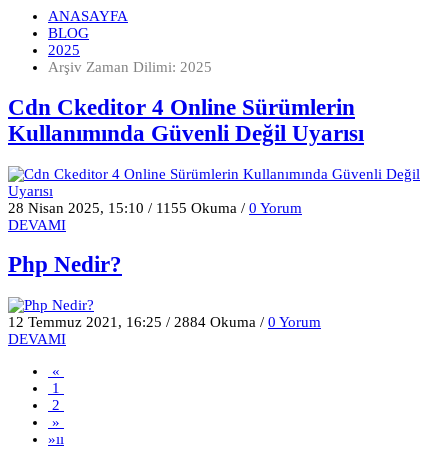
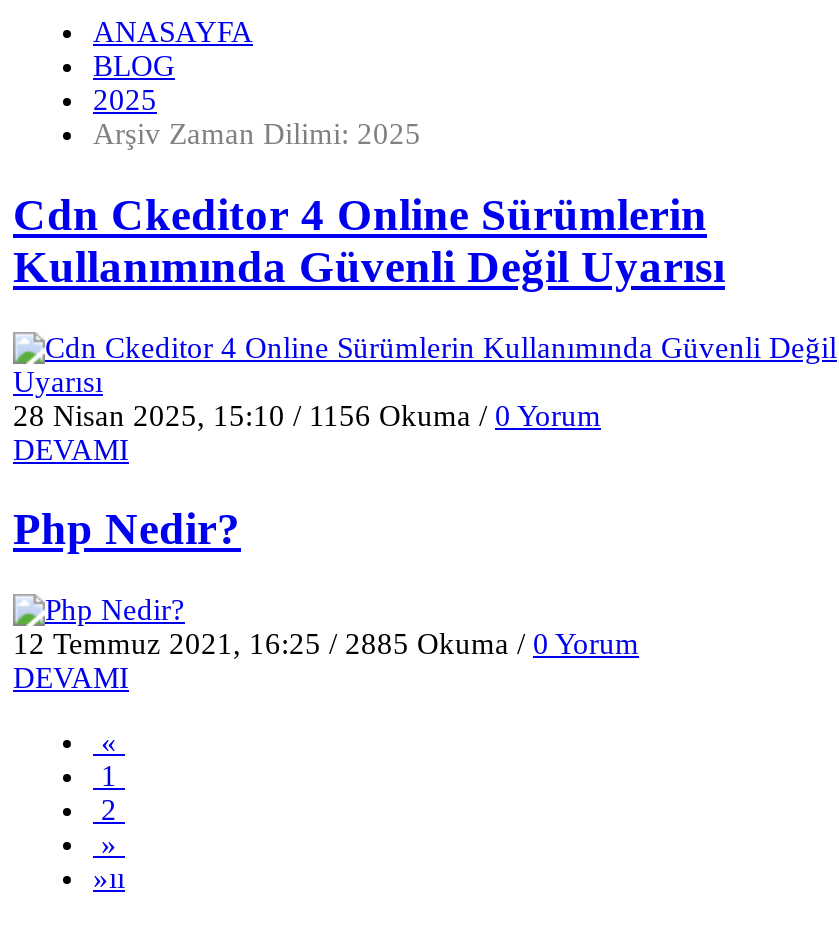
- 28 Nisan 2025, 15:10 / 1155 Okuma / 0 Yorum
+ 28 Nisan 2025, 15:10 / 1156 Okuma / 0 Yorum

- 12 Temmuz 2021, 16:25 / 2884 Okuma / 0 Yorum
+ 12 Temmuz 2021, 16:25 / 2885 Okuma / 0 Yorum
